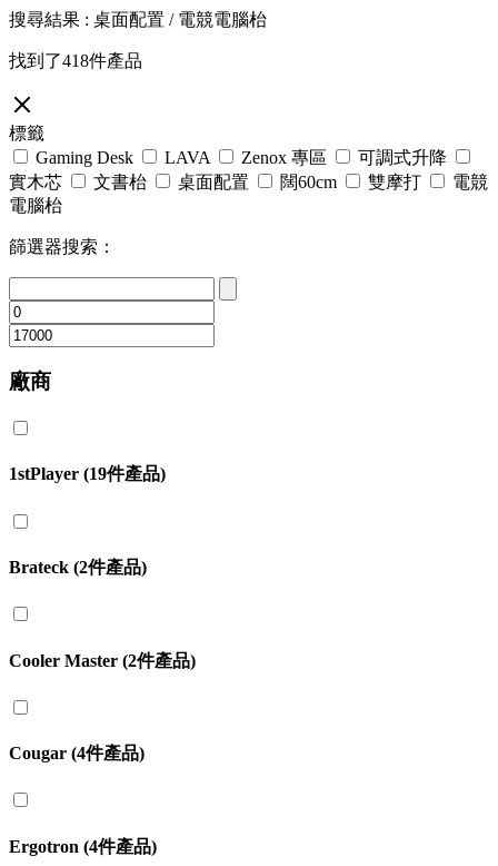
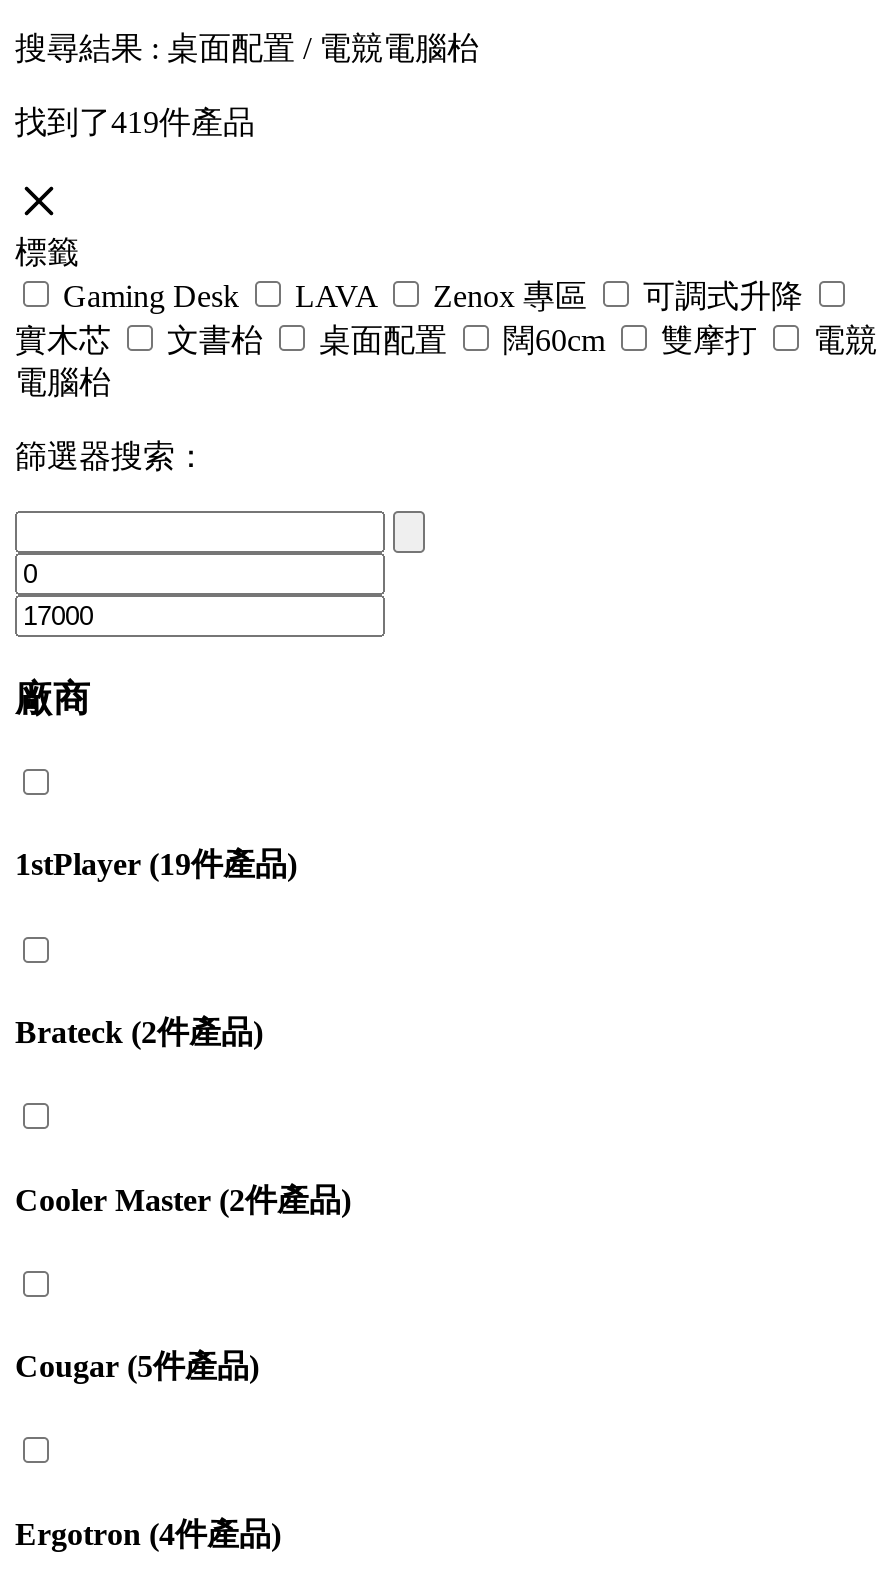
- 找到了418件產品
+ 找到了419件產品

- Cougar (4件產品)
+ Cougar (5件產品)
